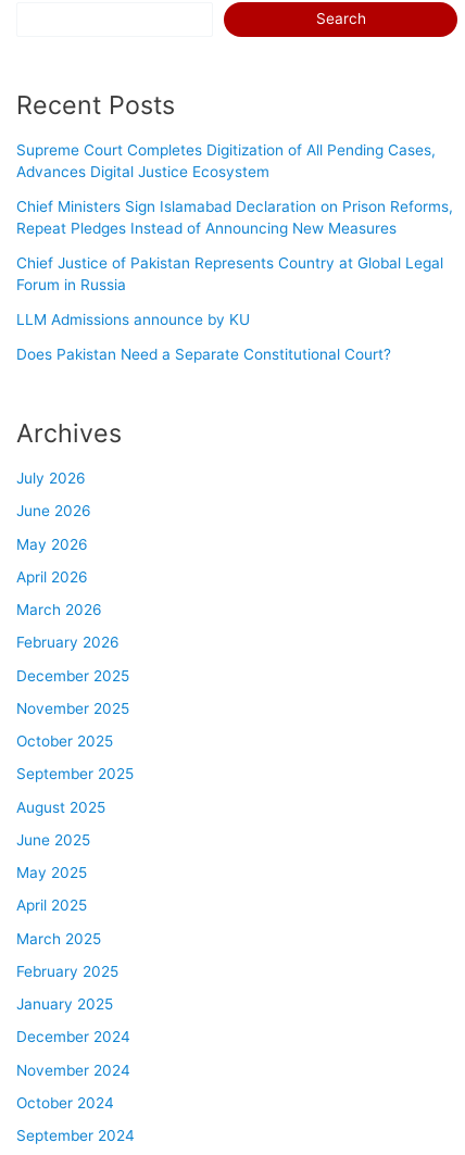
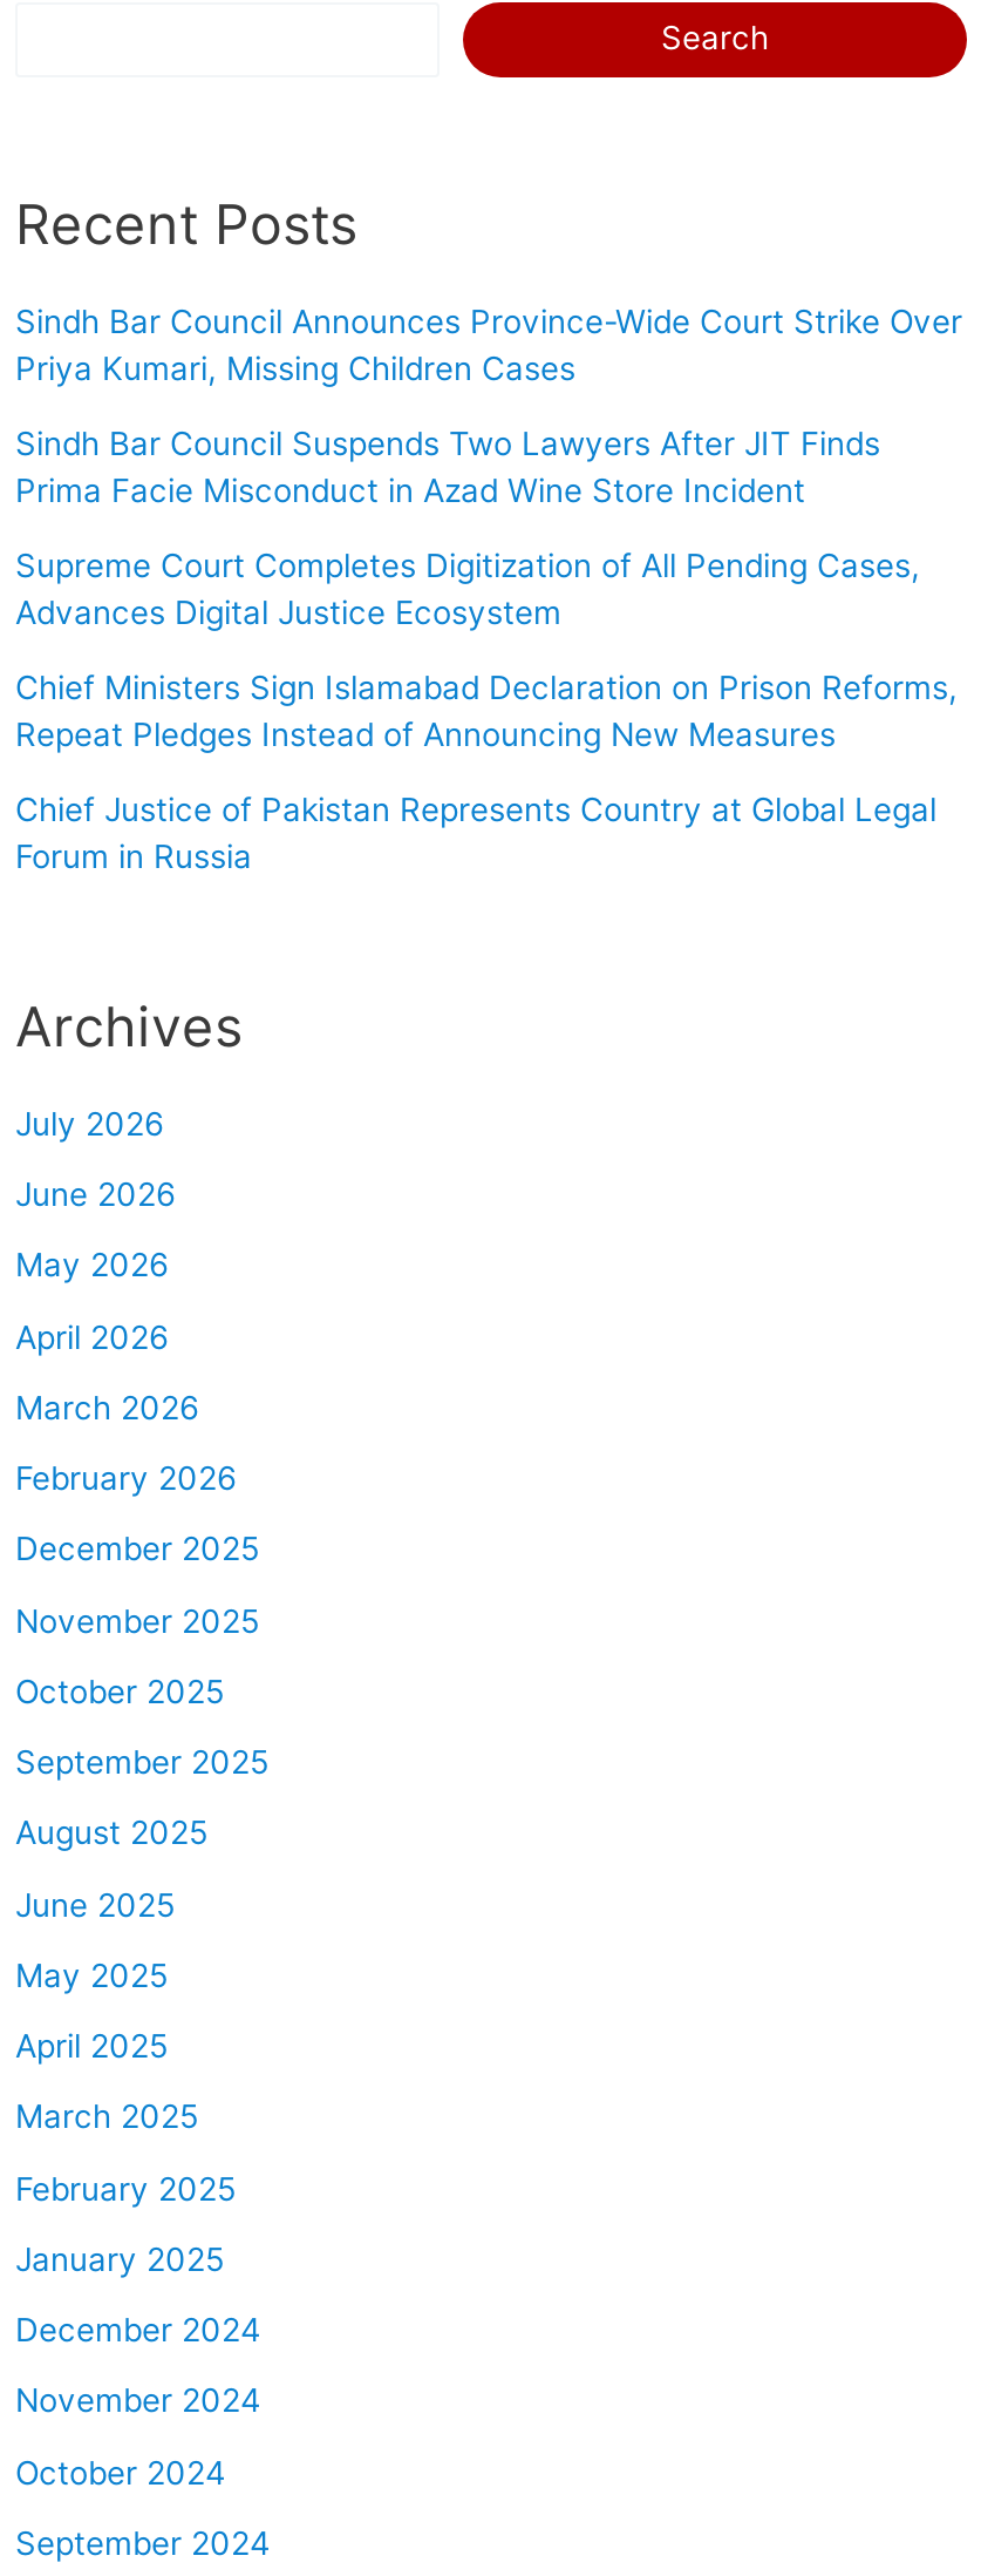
+ Sindh Bar Council Announces Province-Wide Court Strike Over
+ Priya Kumari, Missing Children Cases
+ Sindh Bar Council Suspends Two Lawyers After JIT Finds
+ Prima Facie Misconduct in Azad Wine Store Incident

moved down: Supreme Court Completes Digitization of All Pending Cases, | Advances Digital Justice Ecosystem | Chief Ministers Sign Islamabad Declaration on Prison Reforms, | Repeat Pledges Instead of Announcing New Measures | Chief Justice of Pakistan Represents Country at Global Legal | Forum in Russia

- LLM Admissions announce by KU
- Does Pakistan Need a Separate Constitutional Court?
